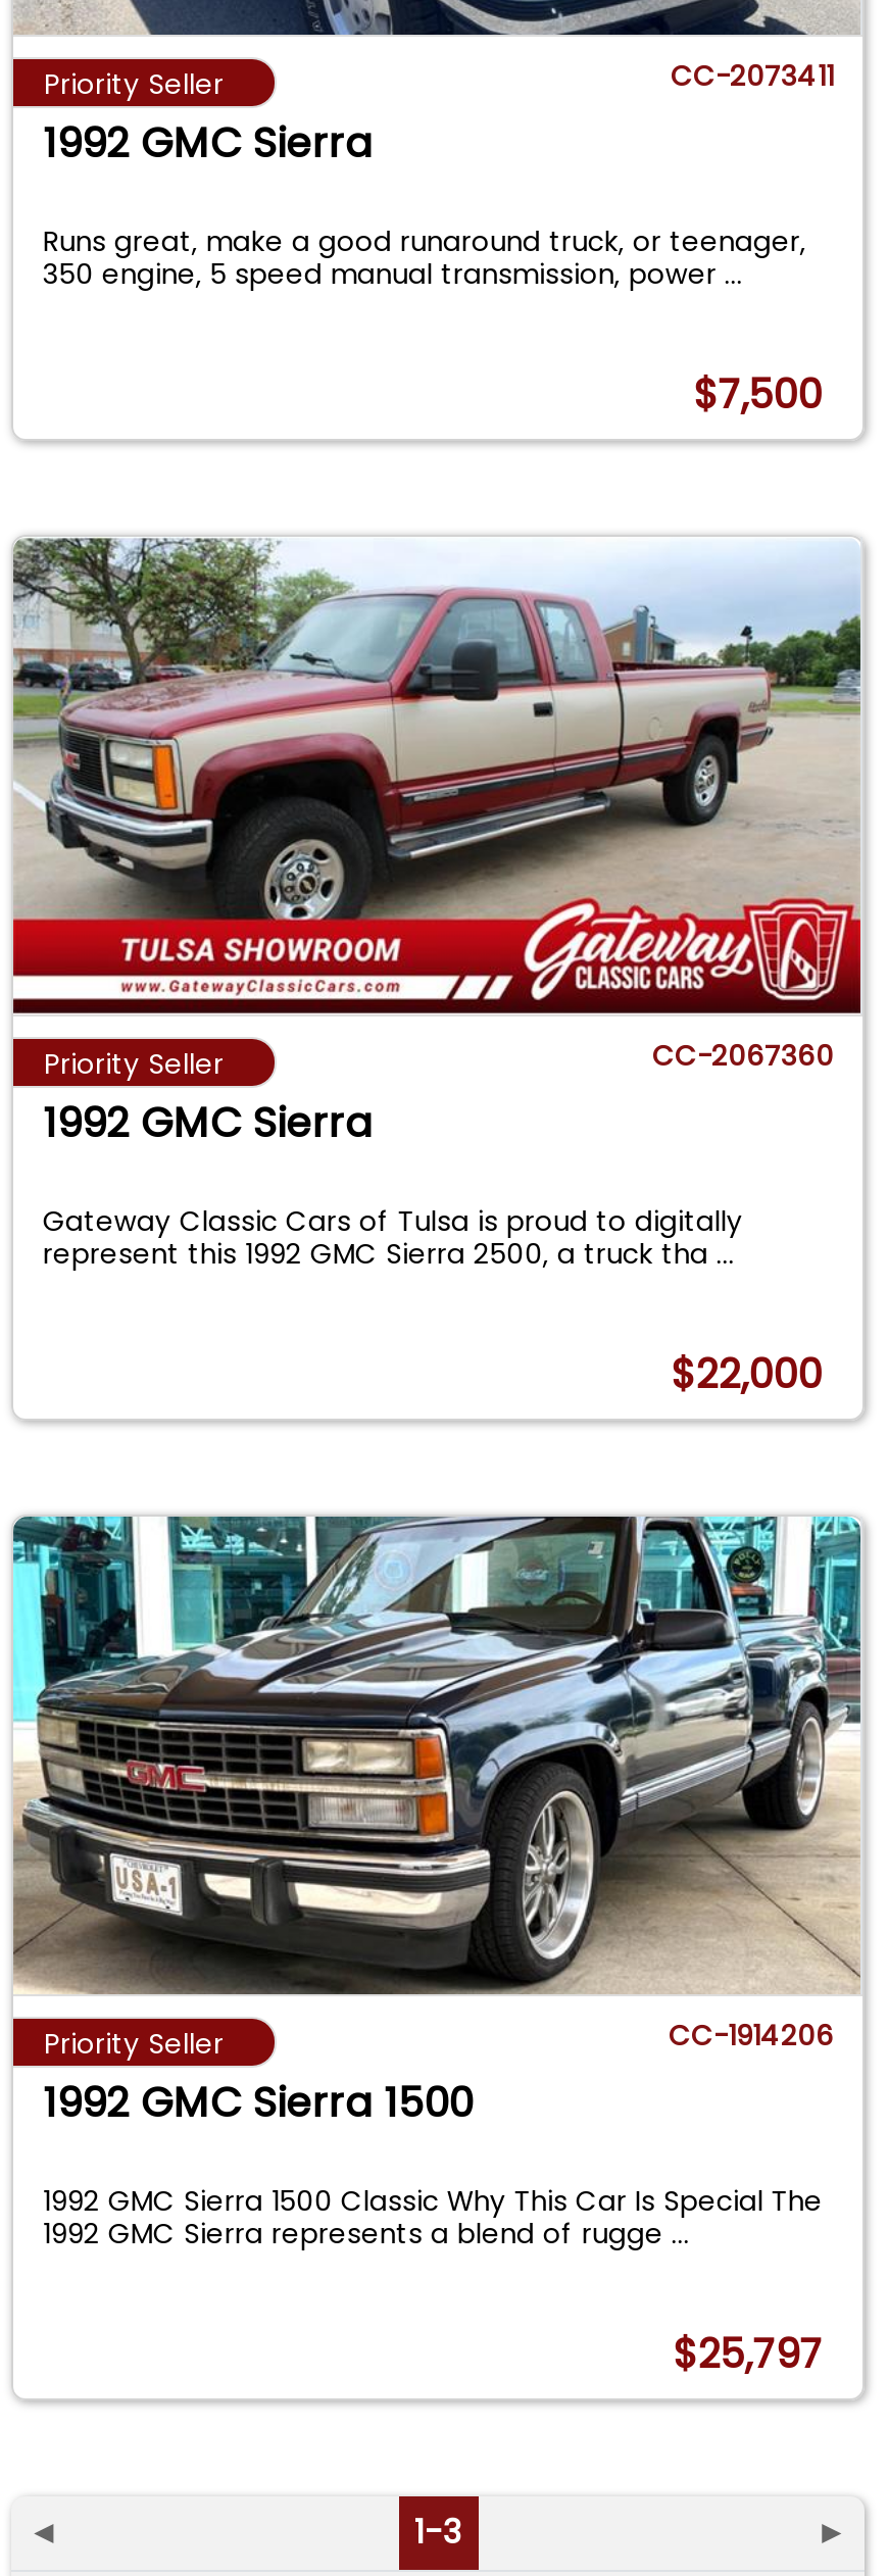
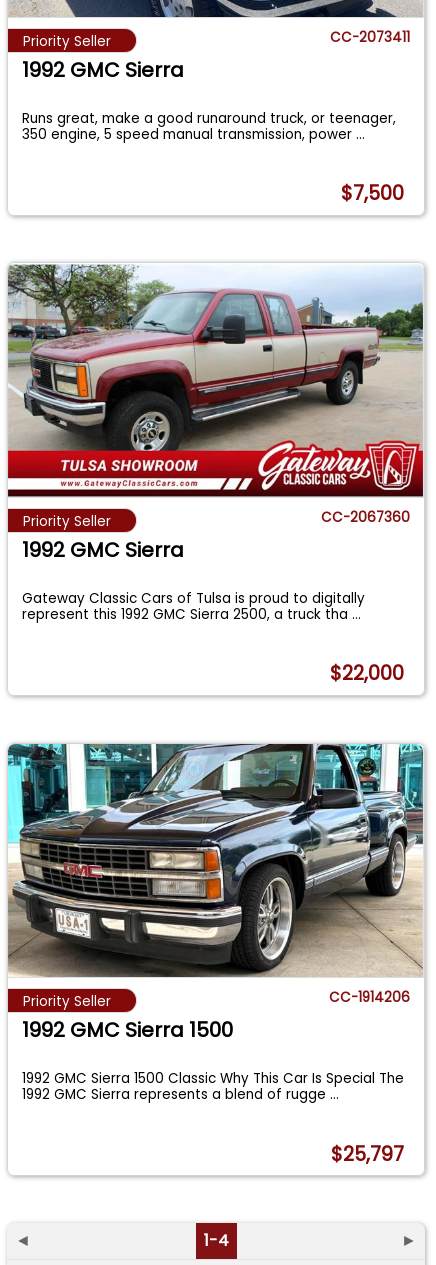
- 1-3
+ 1-4
